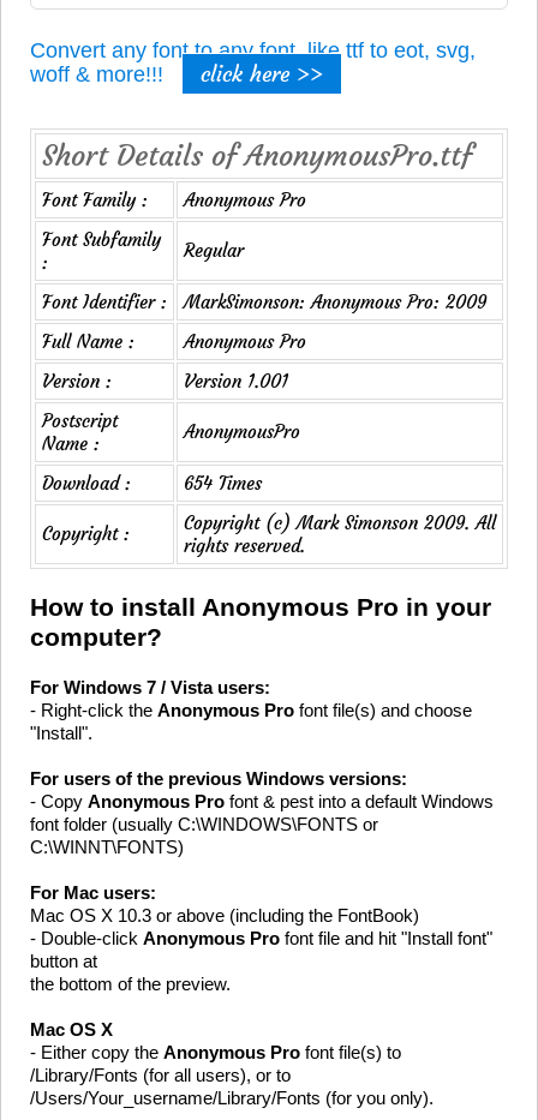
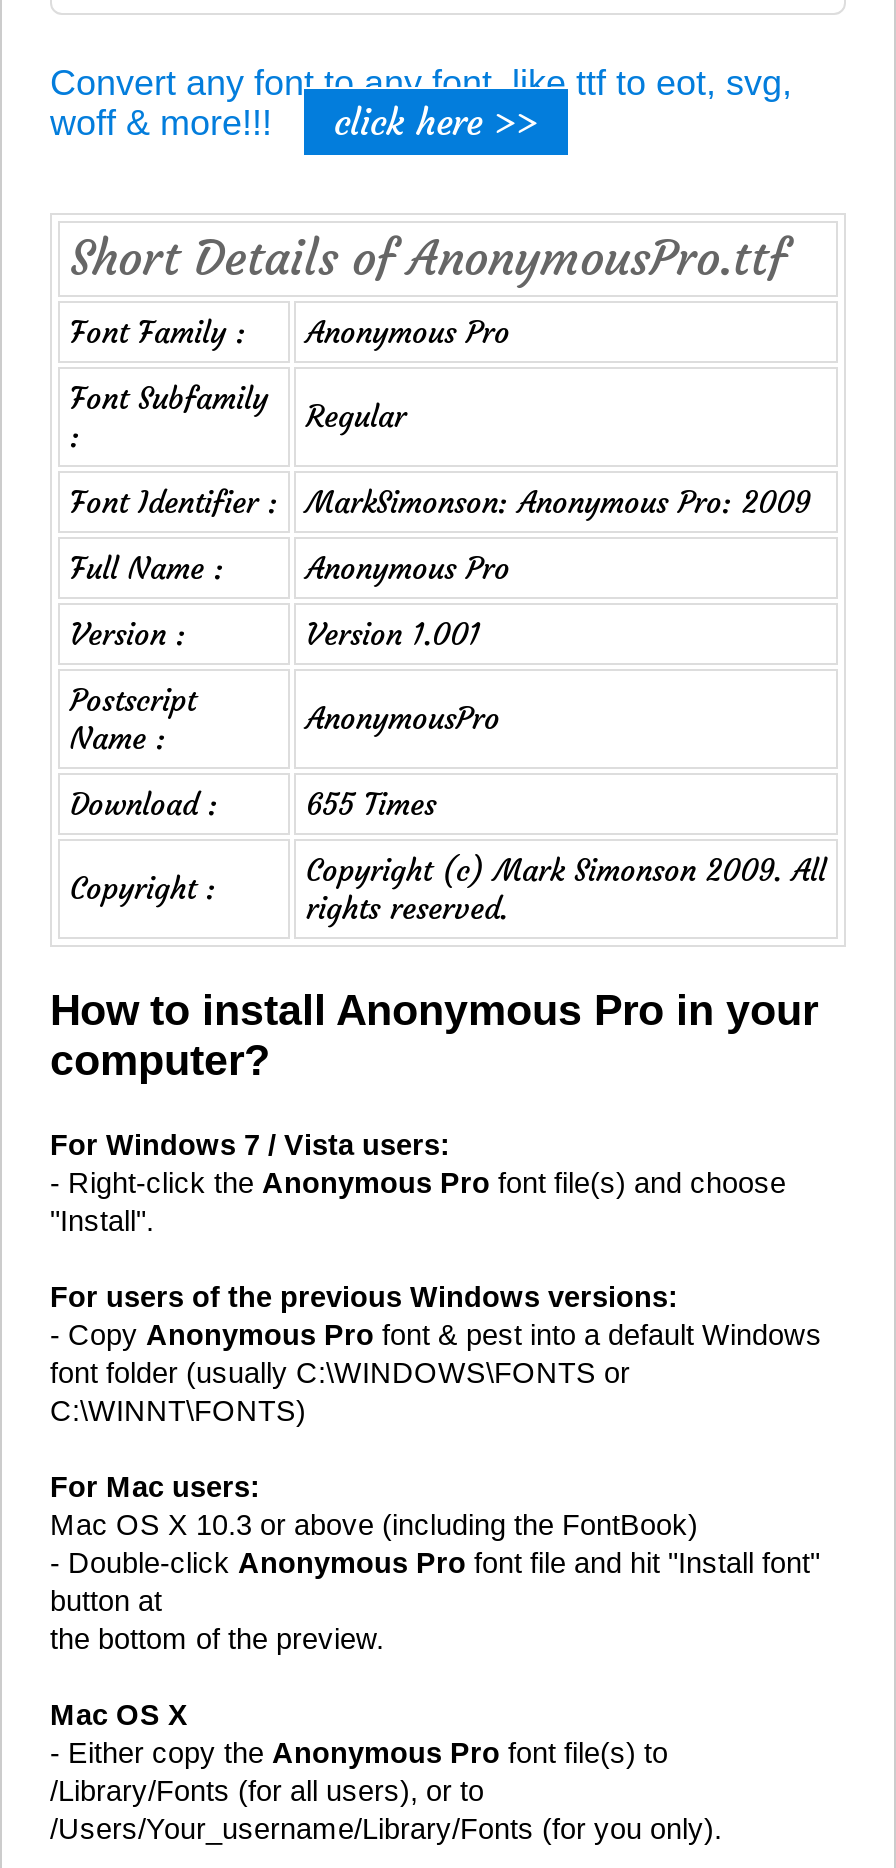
- 654 Times
+ 655 Times
